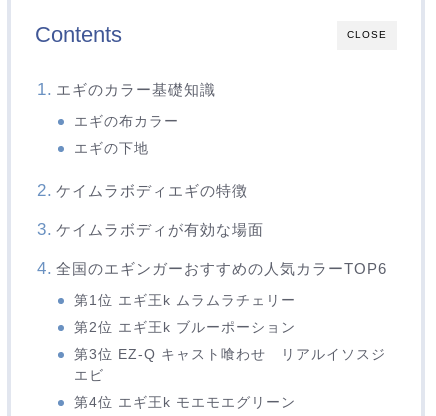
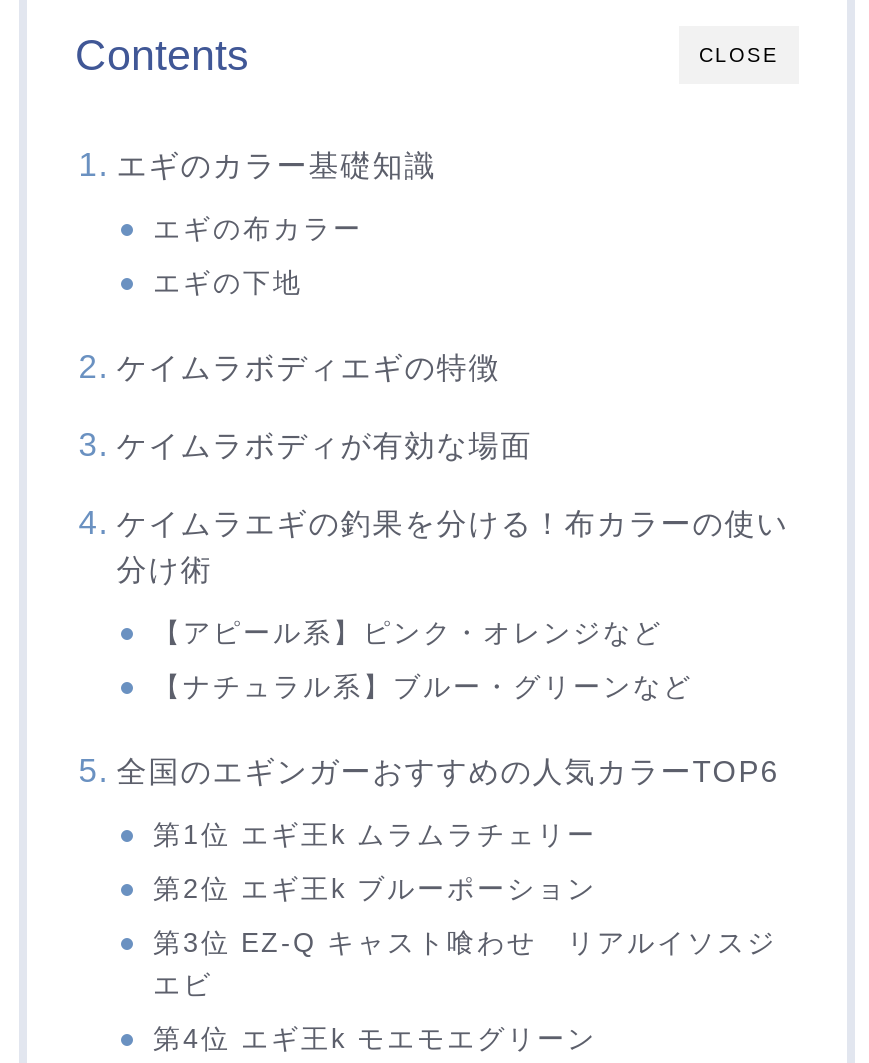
+ ケイムラエギの釣果を分ける！布カラーの使い
+ 分け術
+ 【アピール系】ピンク・オレンジなど
+ 【ナチュラル系】ブルー・グリーンなど
